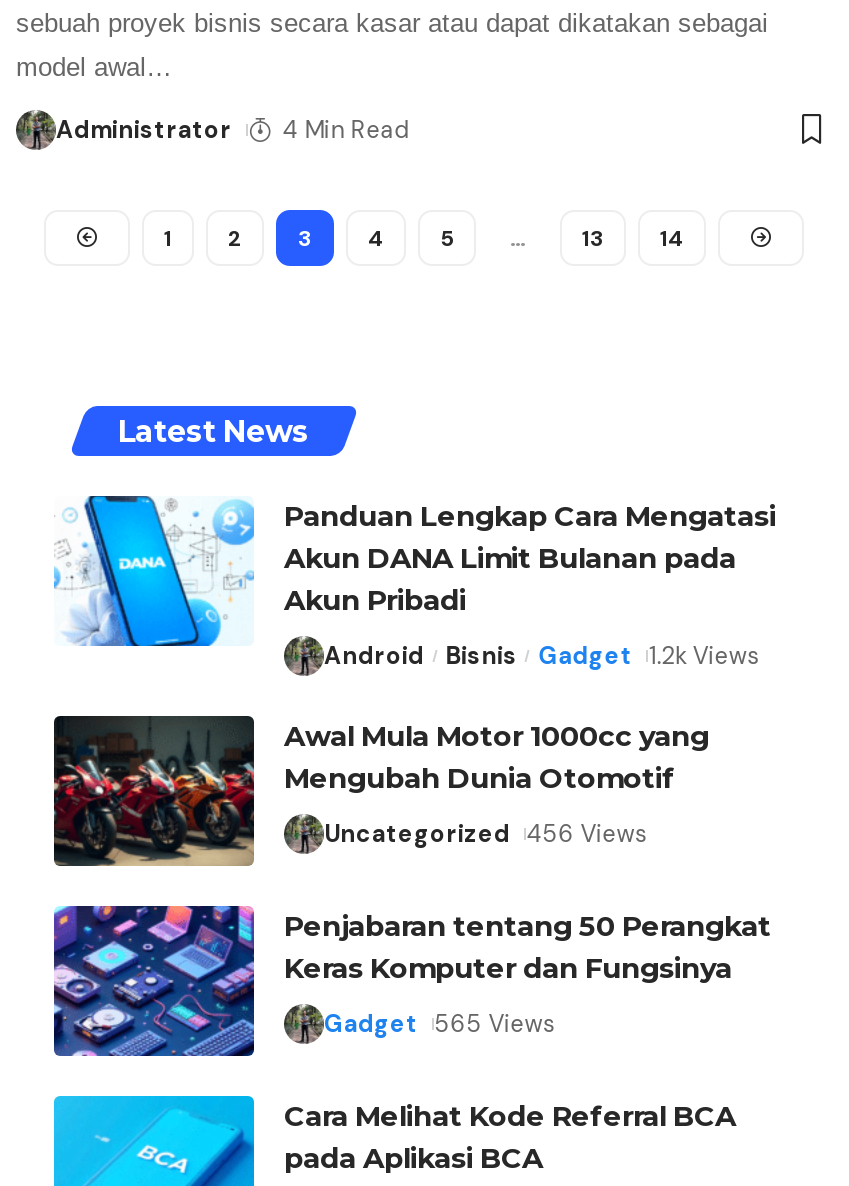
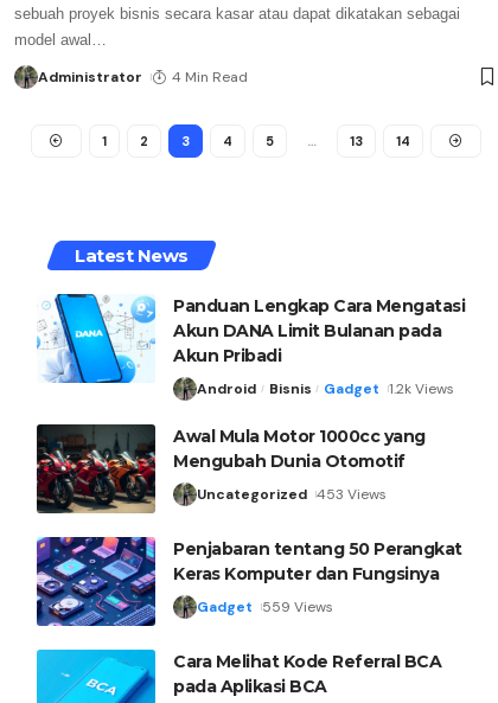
- Uncategorized 456 Views
+ Uncategorized 453 Views

- Gadget 565 Views
+ Gadget 559 Views
